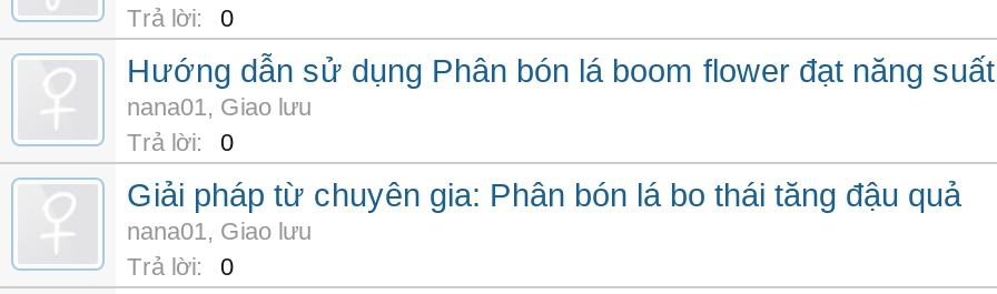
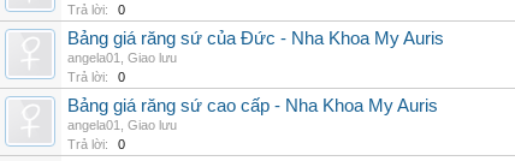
- Hướng dẫn sử dụng Phân bón lá boom flower đạt năng suất
- nana01, Giao lưu
+ Bảng giá răng sứ của Đức - Nha Khoa My Auris
+ angela01, Giao lưu

- Giải pháp từ chuyên gia: Phân bón lá bo thái tăng đậu quả
- nana01, Giao lưu
+ Bảng giá răng sứ cao cấp - Nha Khoa My Auris
+ angela01, Giao lưu
